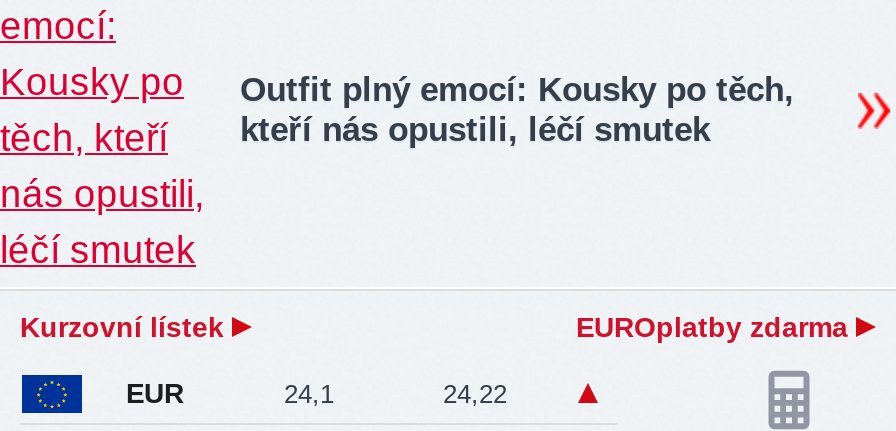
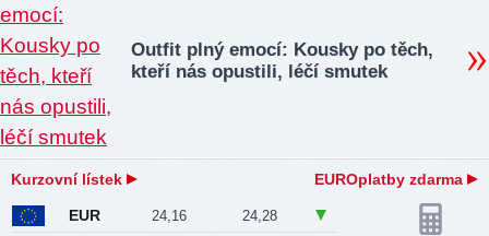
- 24,1
+ 24,16

- 24,22
+ 24,28
